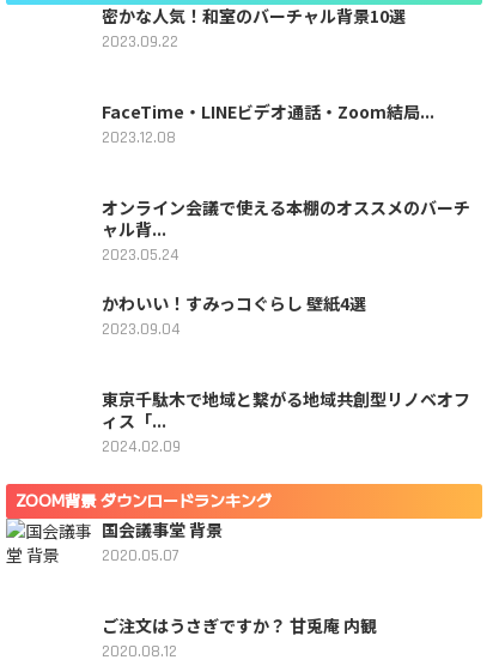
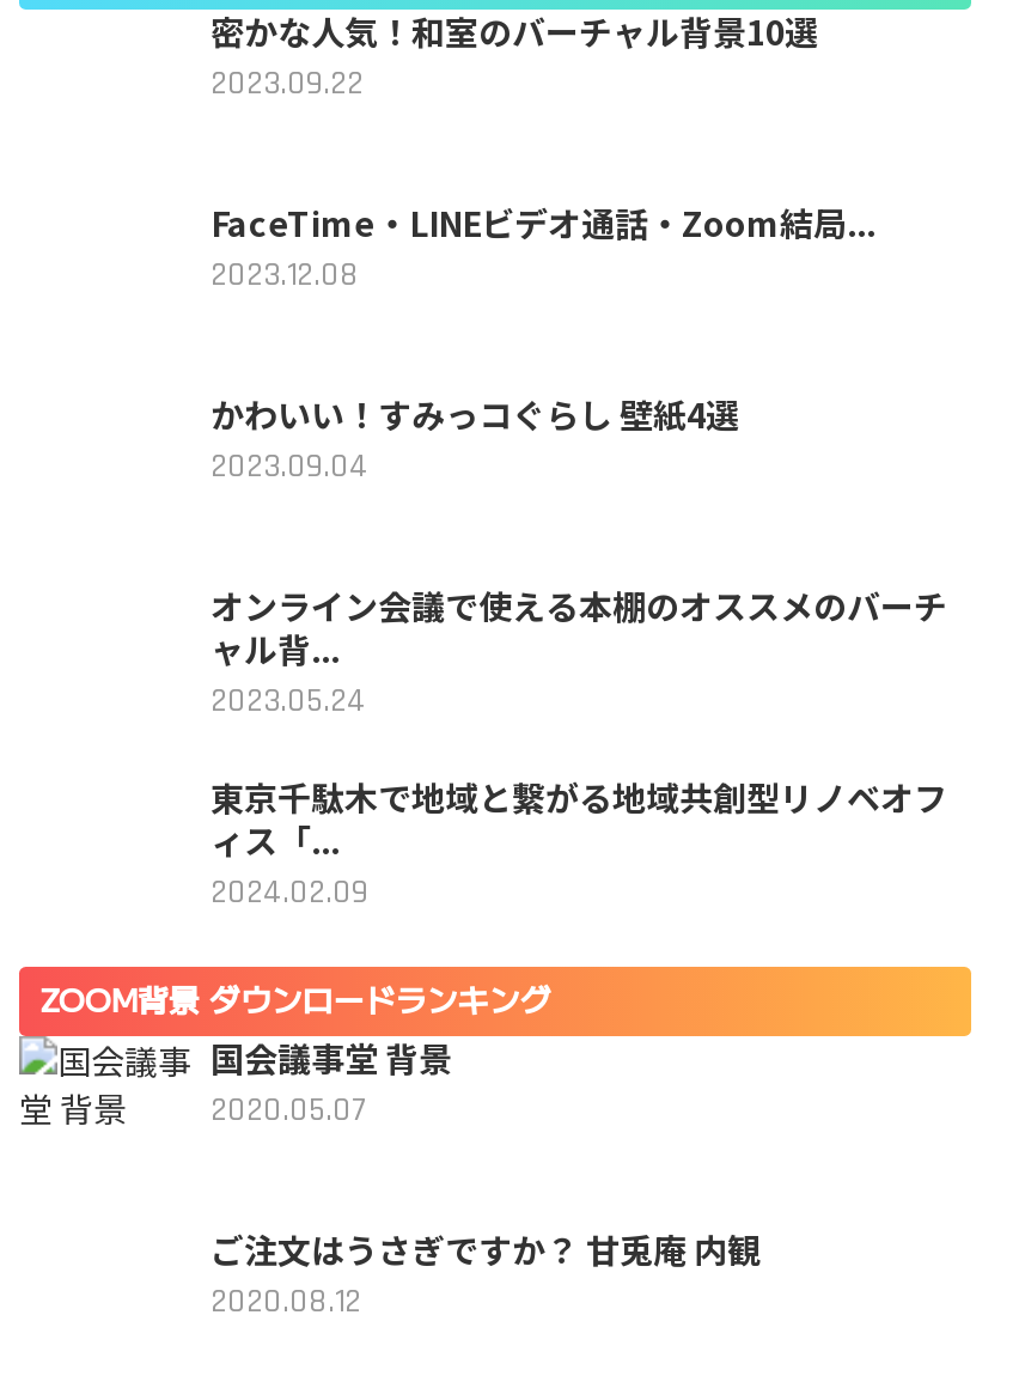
moved down: オンライン会議で使える本棚のオススメのバーチ | ャル背... | 2023.05.24

moved up: かわいい！すみっコぐらし 壁紙4選 | 2023.09.04
